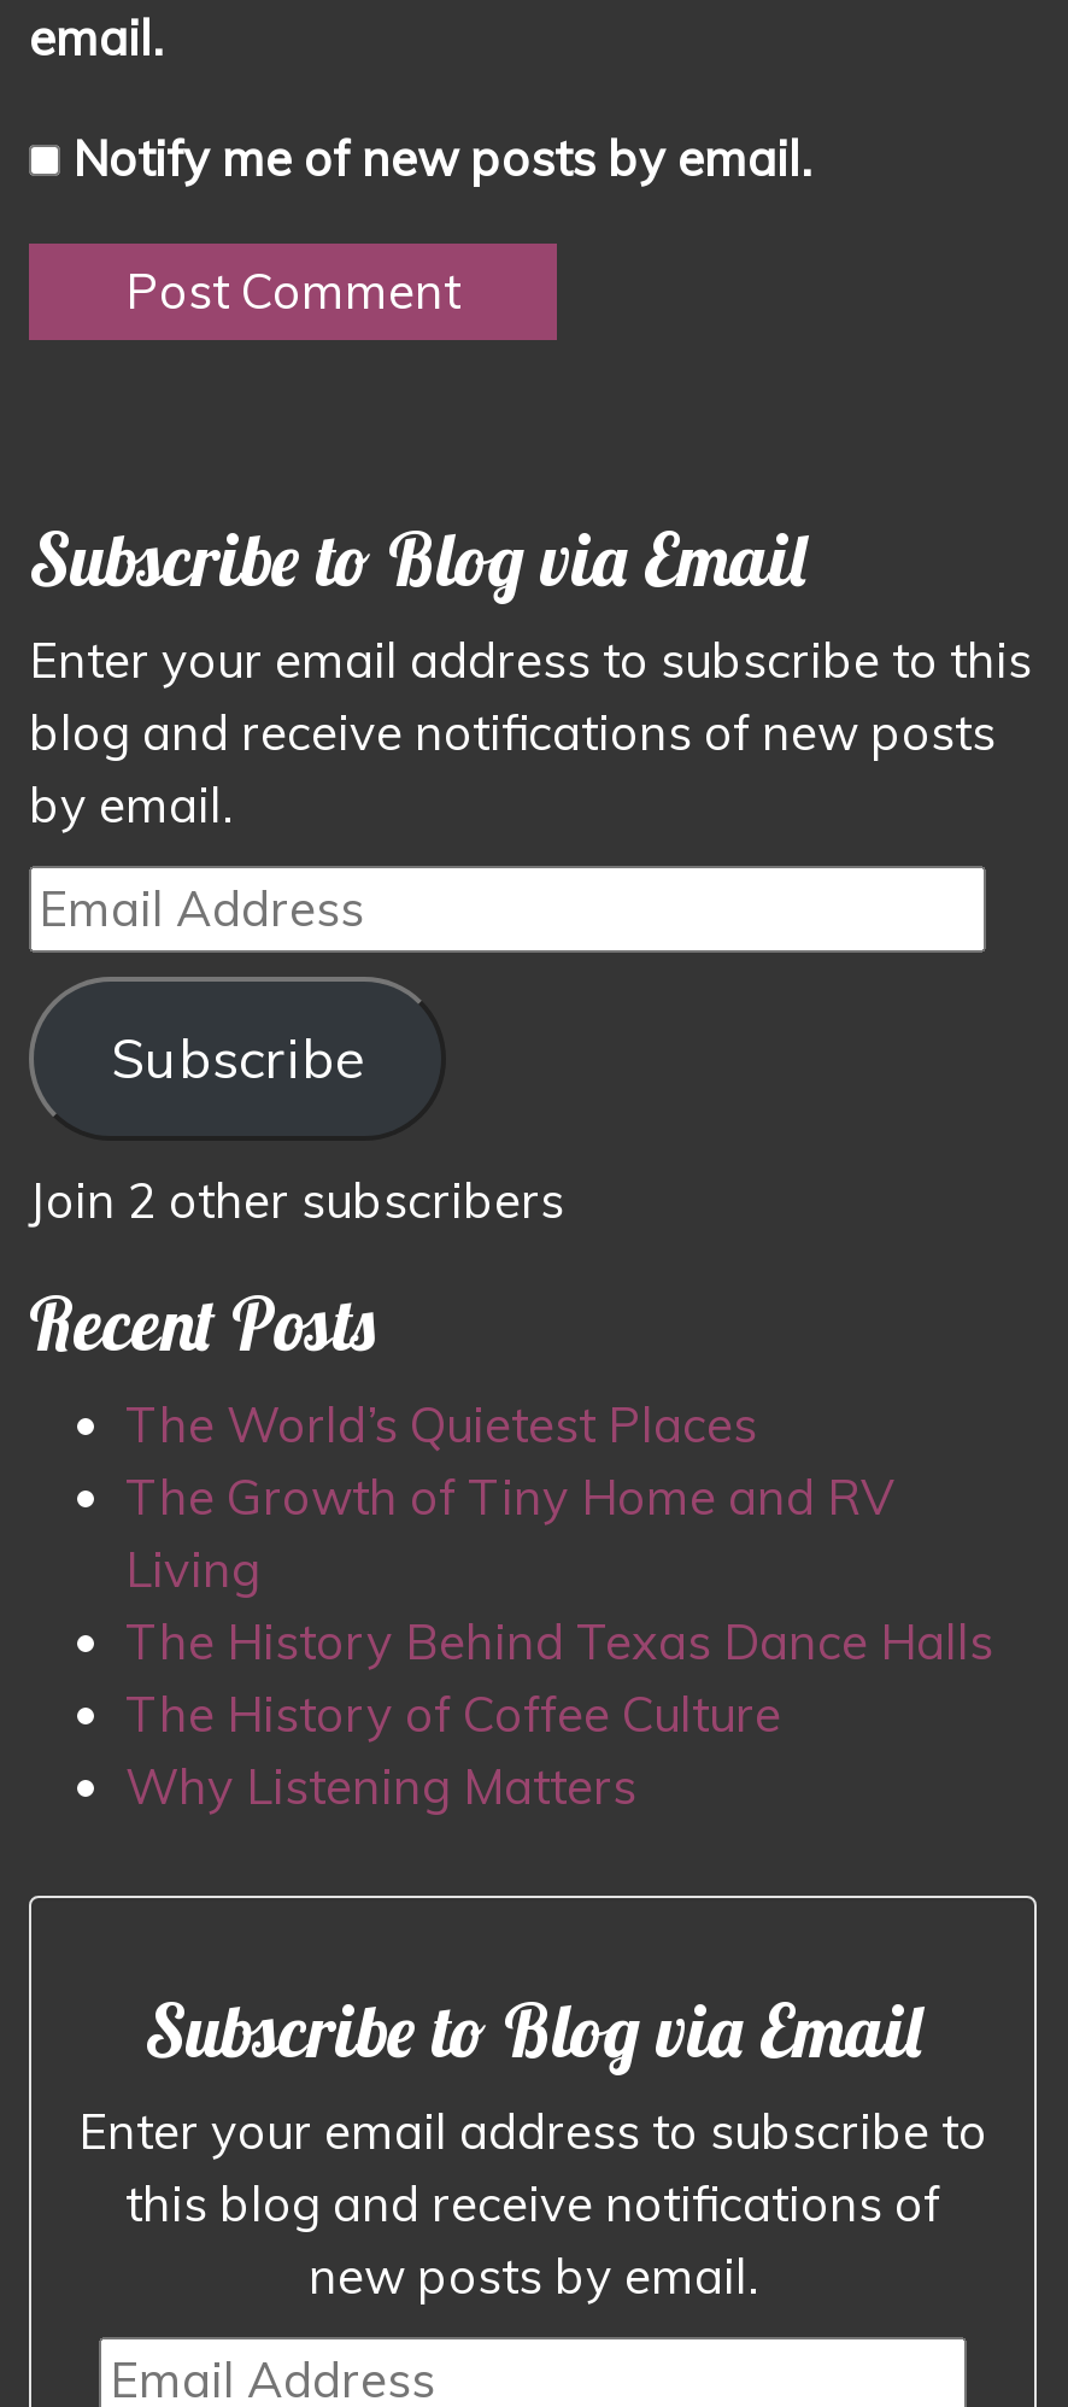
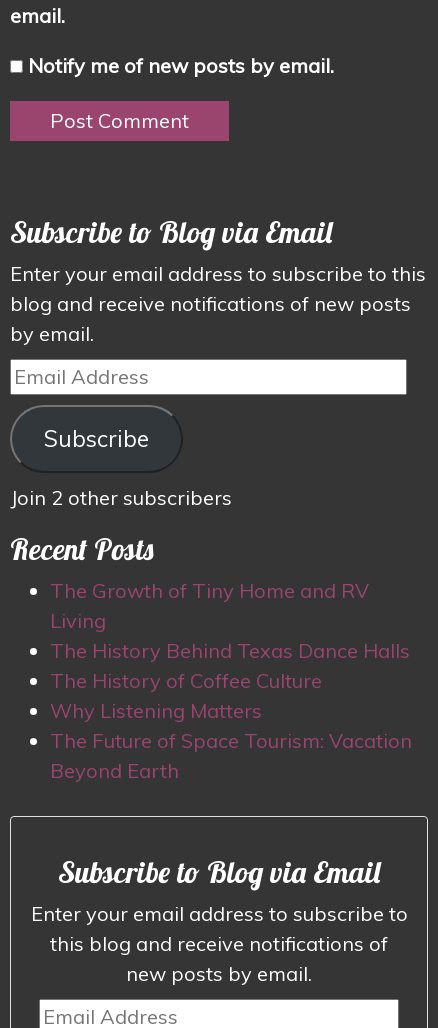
- The World’s Quietest Places

moved up: The Growth of Tiny Home and RV | Living | The History Behind Texas Dance Halls | The History of Coffee Culture | Why Listening Matters

+ The Future of Space Tourism: Vacation
+ Beyond Earth
